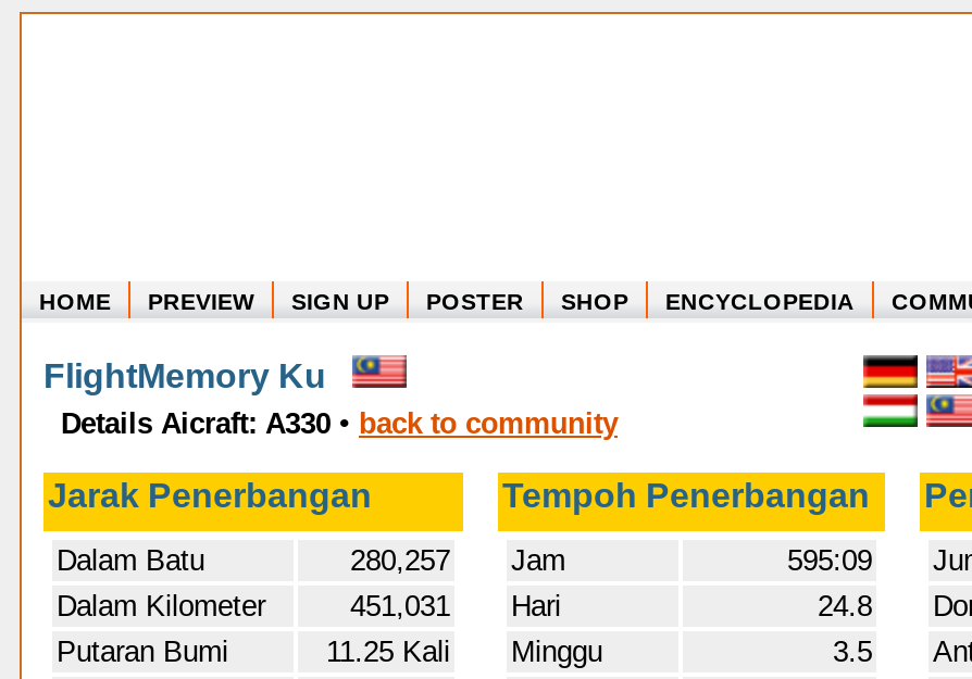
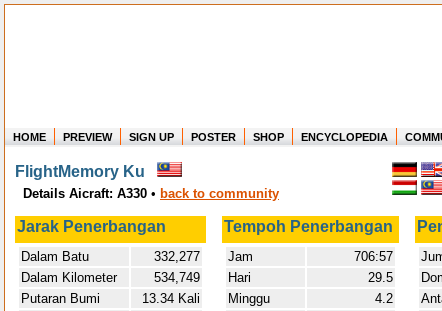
- 280,257 Jam
+ 332,277 Jam

- 595:09
+ 706:57

- 451,031 Hari
+ 534,749 Hari

- 24.8
+ 29.5

- 11.25 Kali Minggu
+ 13.34 Kali Minggu

- 3.5
+ 4.2
